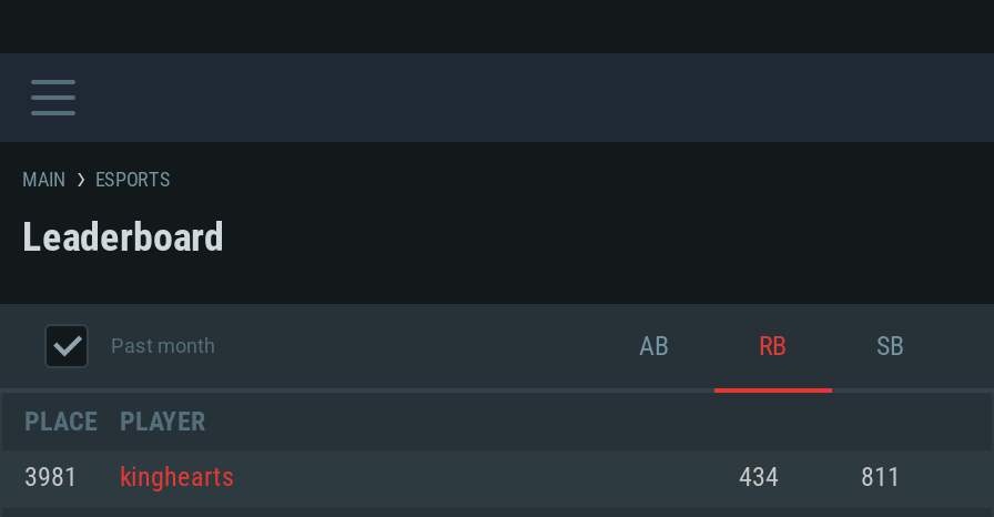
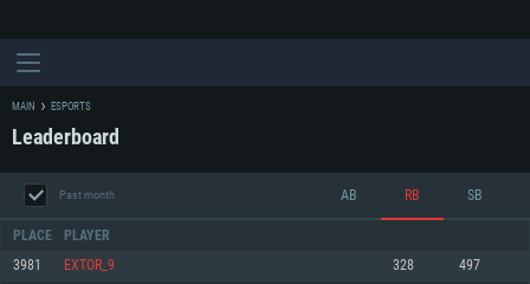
- kinghearts
- 434
- 811
+ EXTOR_9
+ 328
+ 497
